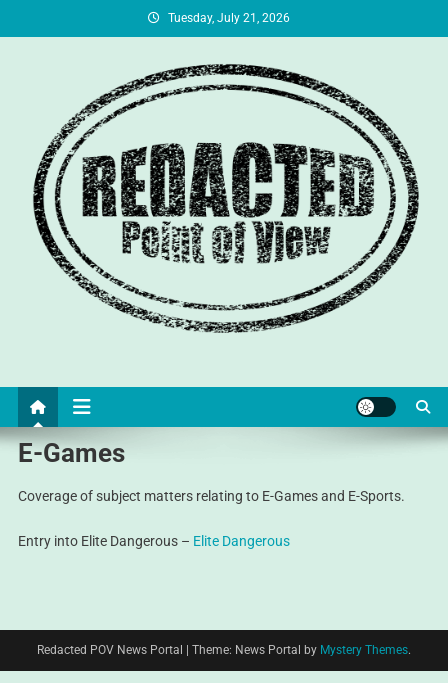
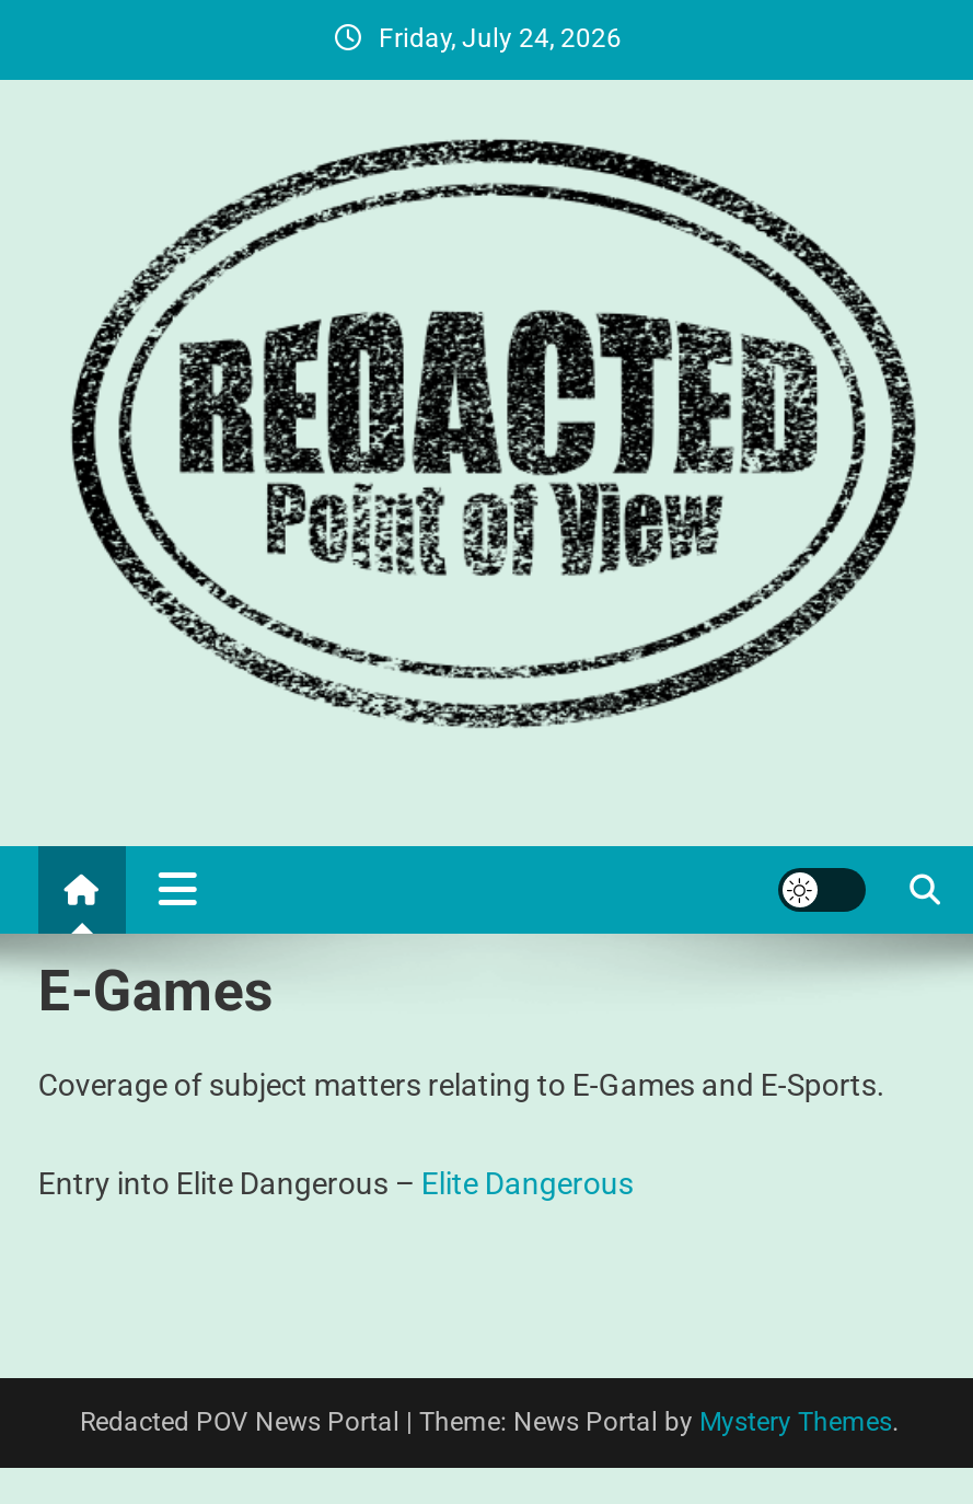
- Tuesday, July 21, 2026
+ Friday, July 24, 2026
